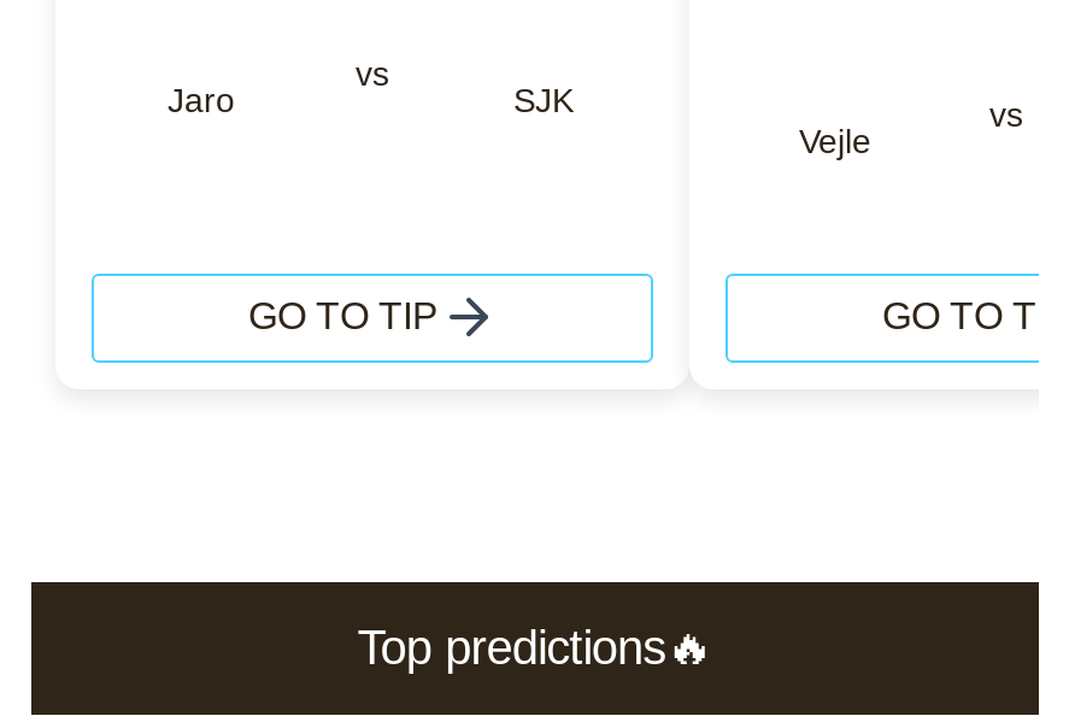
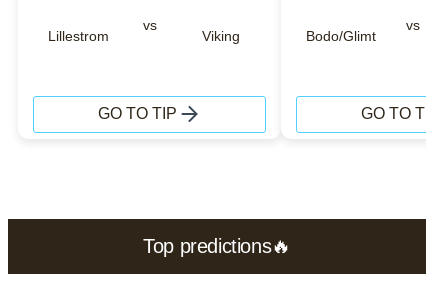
- Jaro
+ Lillestrom

- SJK
+ Viking

- Vejle
+ Bodo/Glimt
